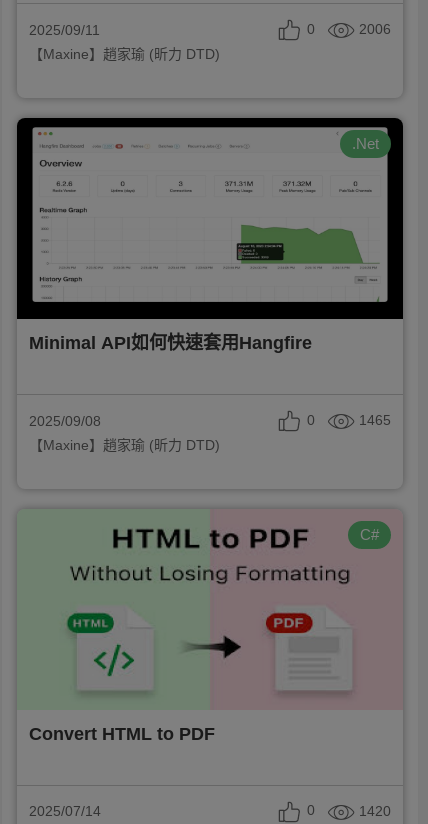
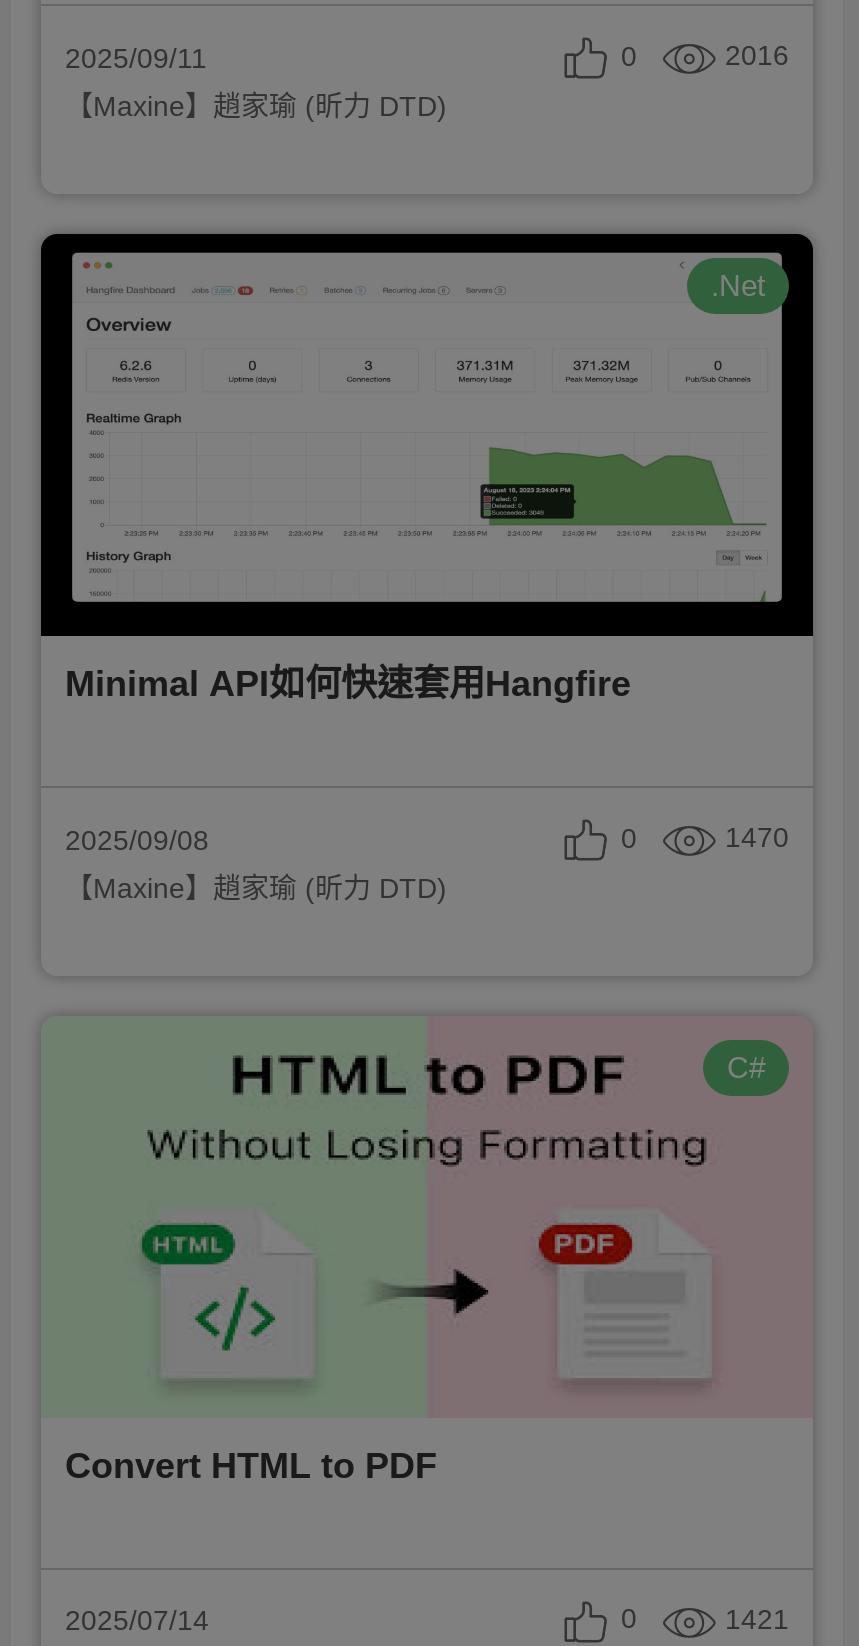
- 2006
+ 2016

- 1465
+ 1470

- 1420
+ 1421
